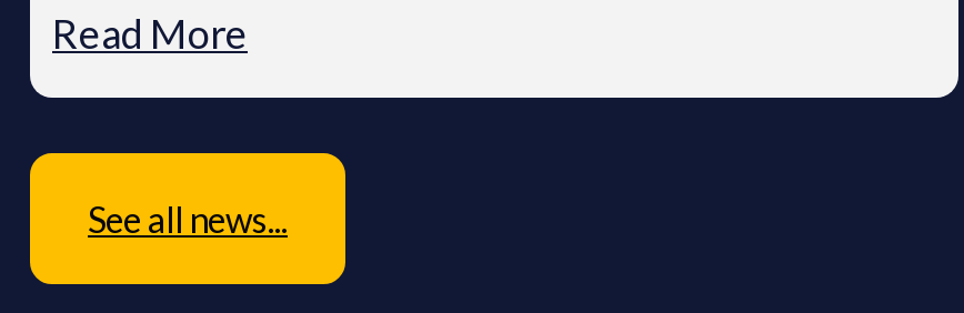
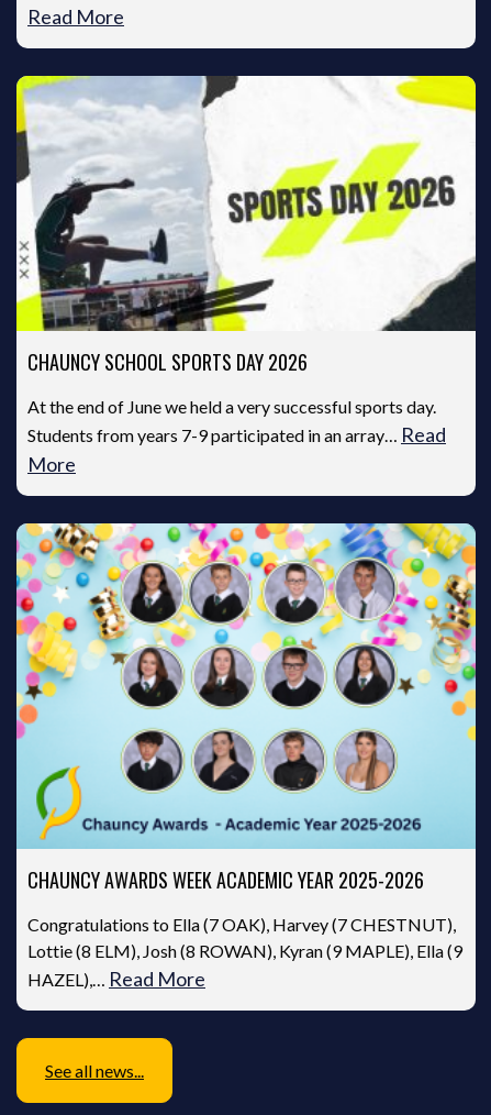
+ [image]
+ CHAUNCY SCHOOL SPORTS DAY 2026
+ At the end of June we held a very successful sports day.
+ Students from years 7-9 participated in an array… Read
+ More

+ [image]
+ CHAUNCY AWARDS WEEK ACADEMIC YEAR 2025-2026
+ Congratulations to Ella (7 OAK), Harvey (7 CHESTNUT),
+ Lottie (8 ELM), Josh (8 ROWAN), Kyran (9 MAPLE), Ella (9
+ HAZEL),… Read More
